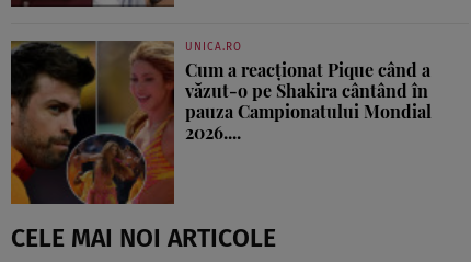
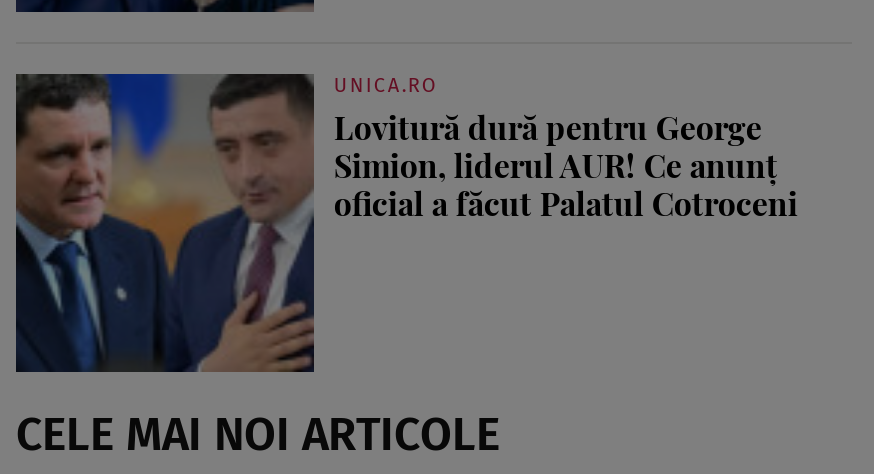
- [image]
- Cum a reacționat Pique când a
- văzut-o pe Shakira cântând în
- pauza Campionatului Mondial
- 2026....
+ [image]
+ Lovitură dură pentru George
+ Simion, liderul AUR! Ce anunț
+ oficial a făcut Palatul Cotroceni
